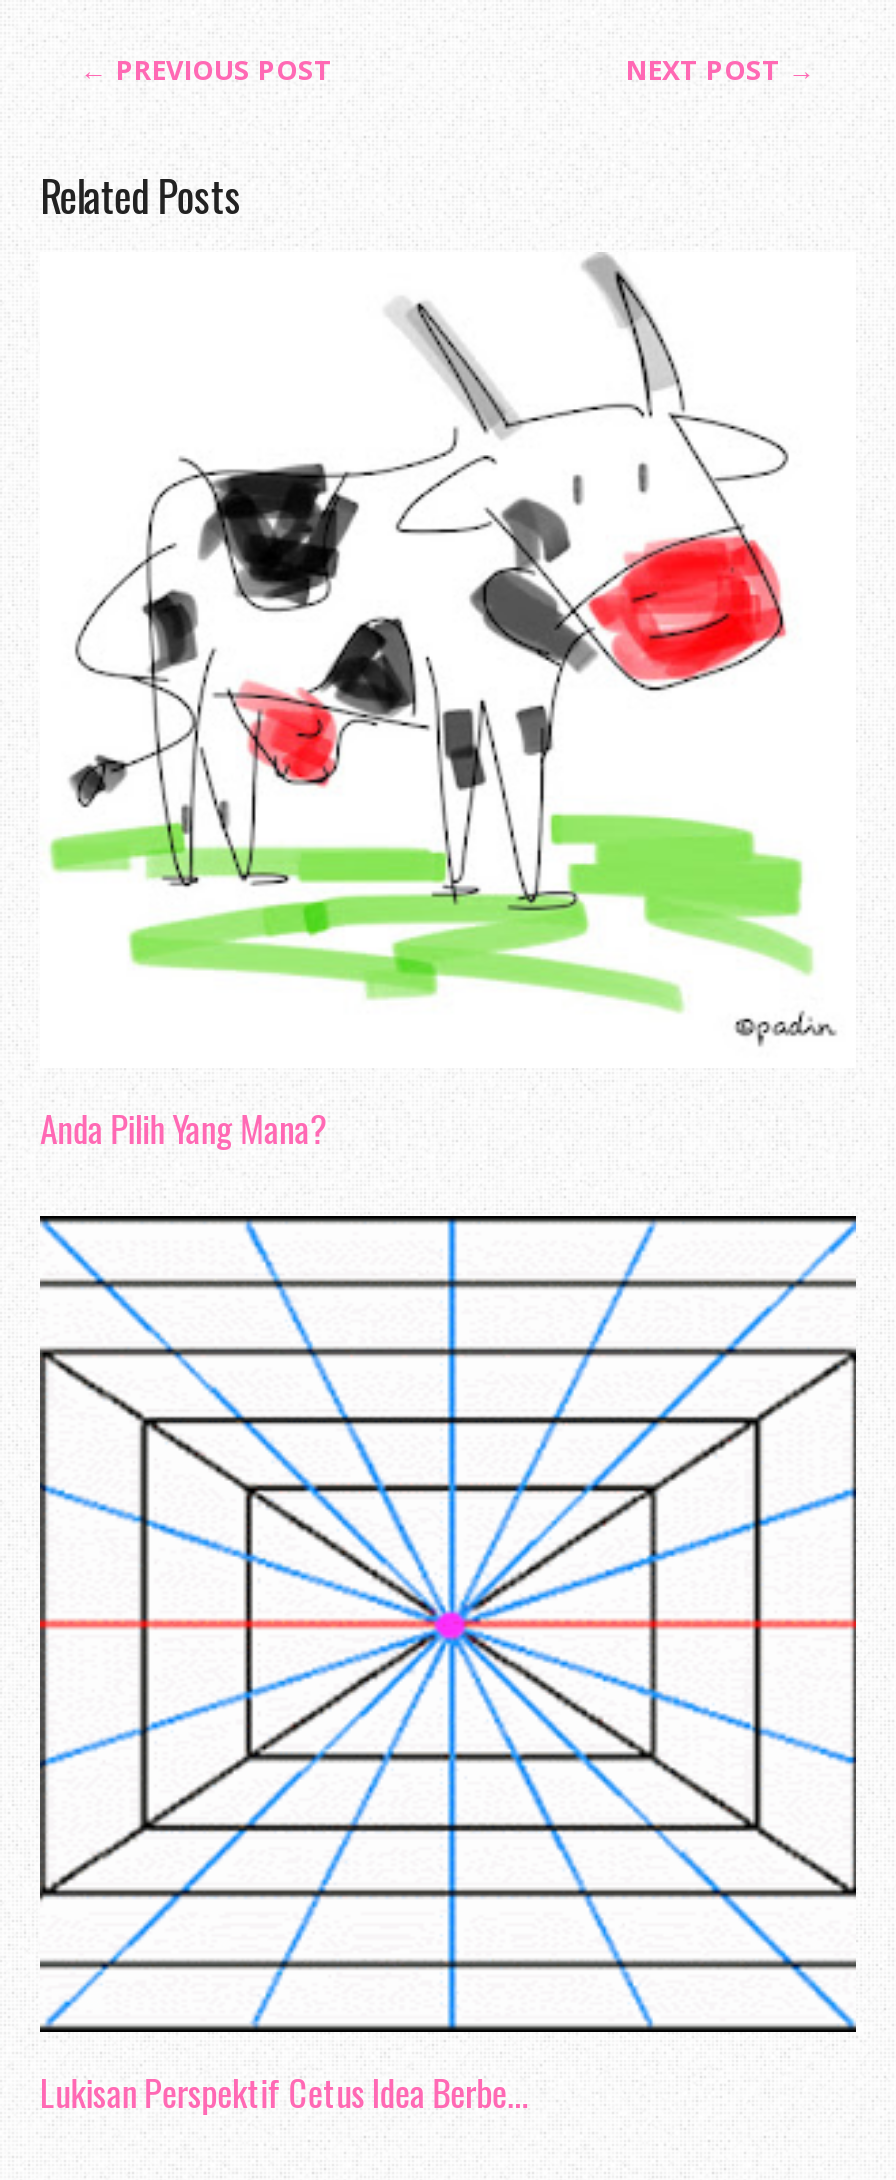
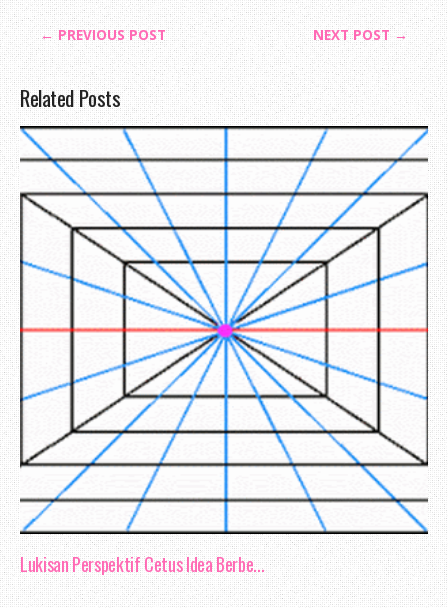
- [image]
- Anda Pilih Yang Mana?
